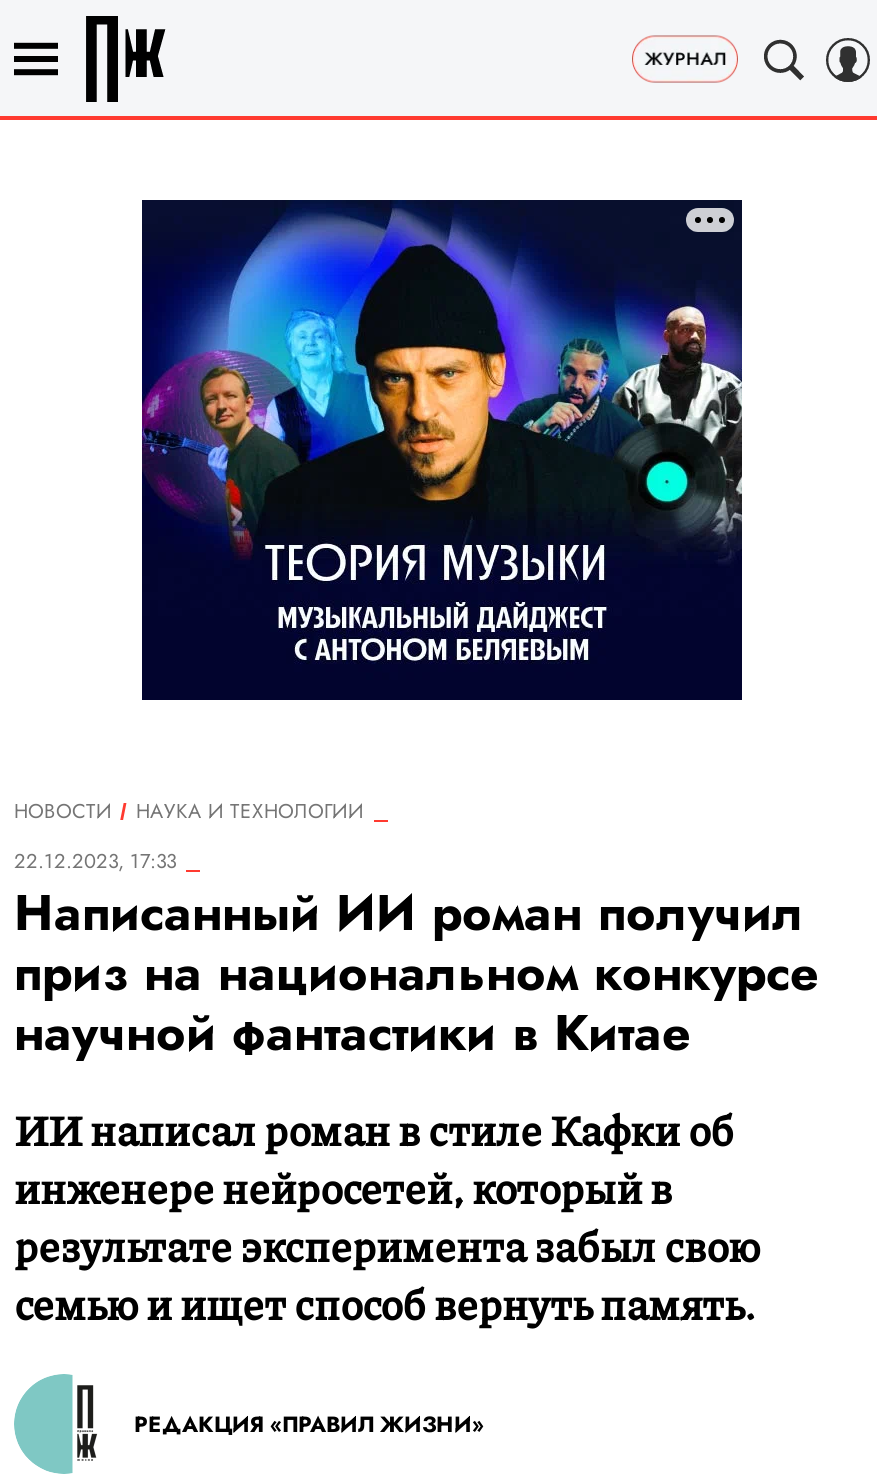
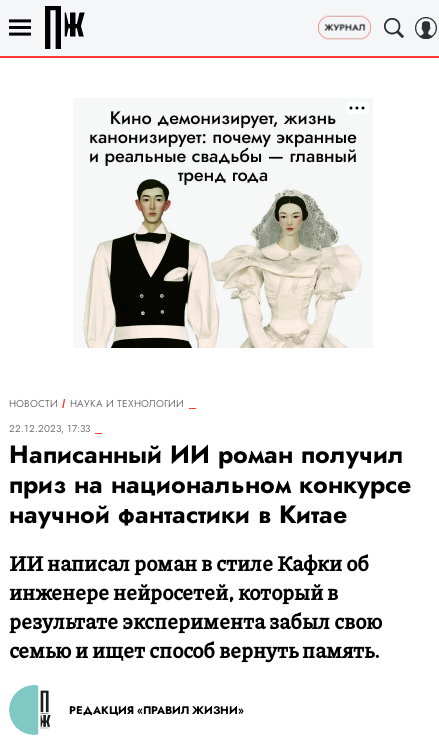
- [image]
+ [image]
